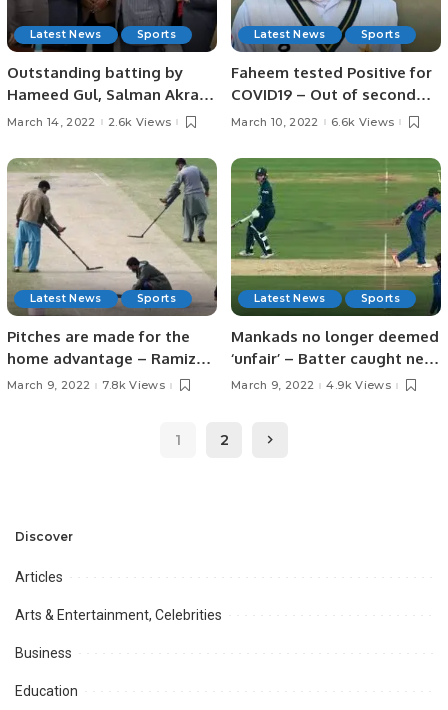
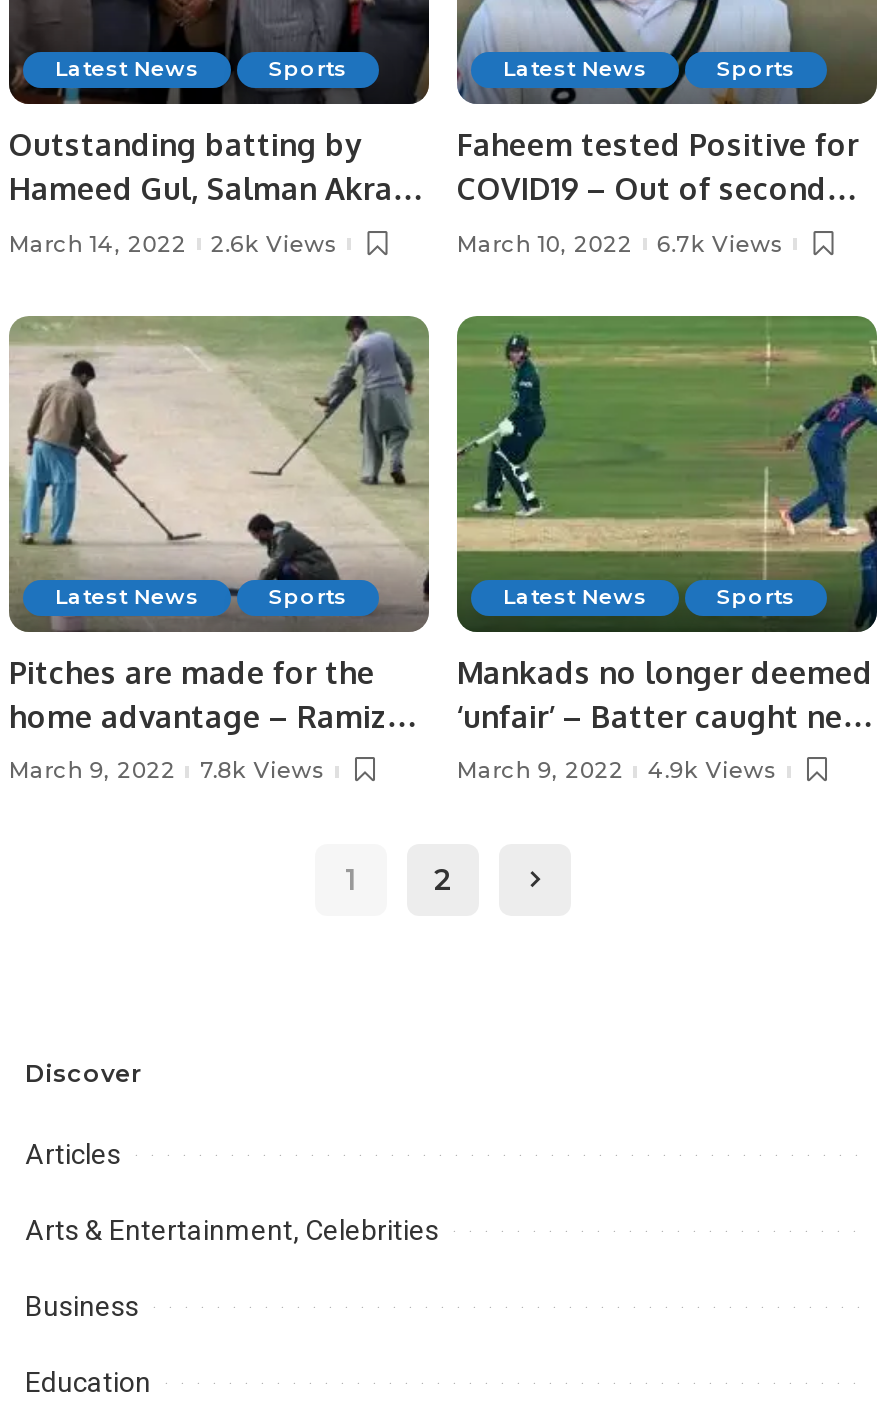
- 6.6k Views
+ 6.7k Views
